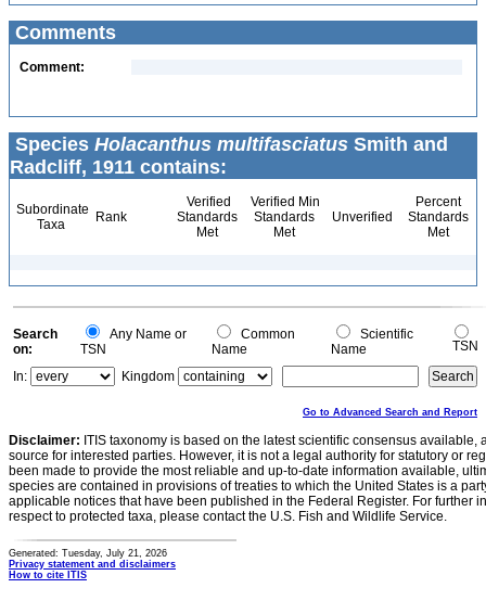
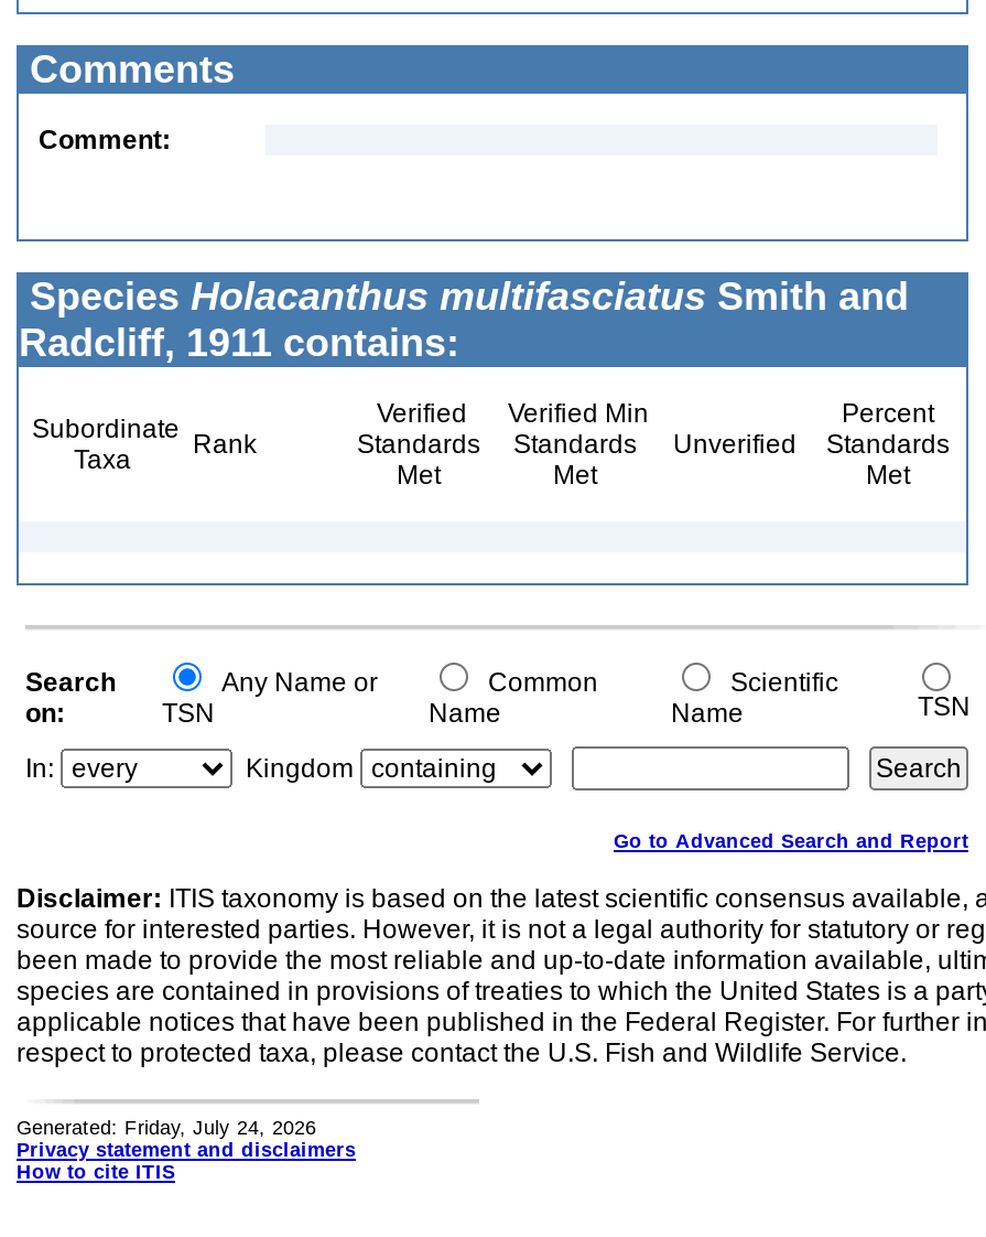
- Generated: Tuesday, July 21, 2026
+ Generated: Friday, July 24, 2026
